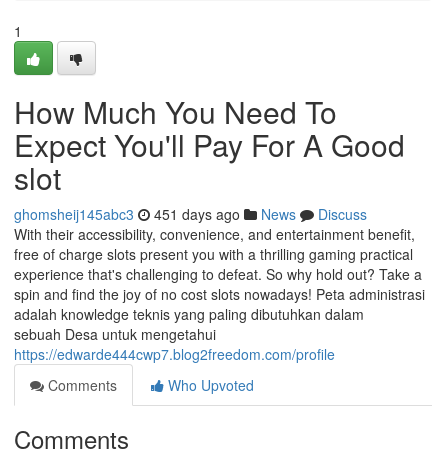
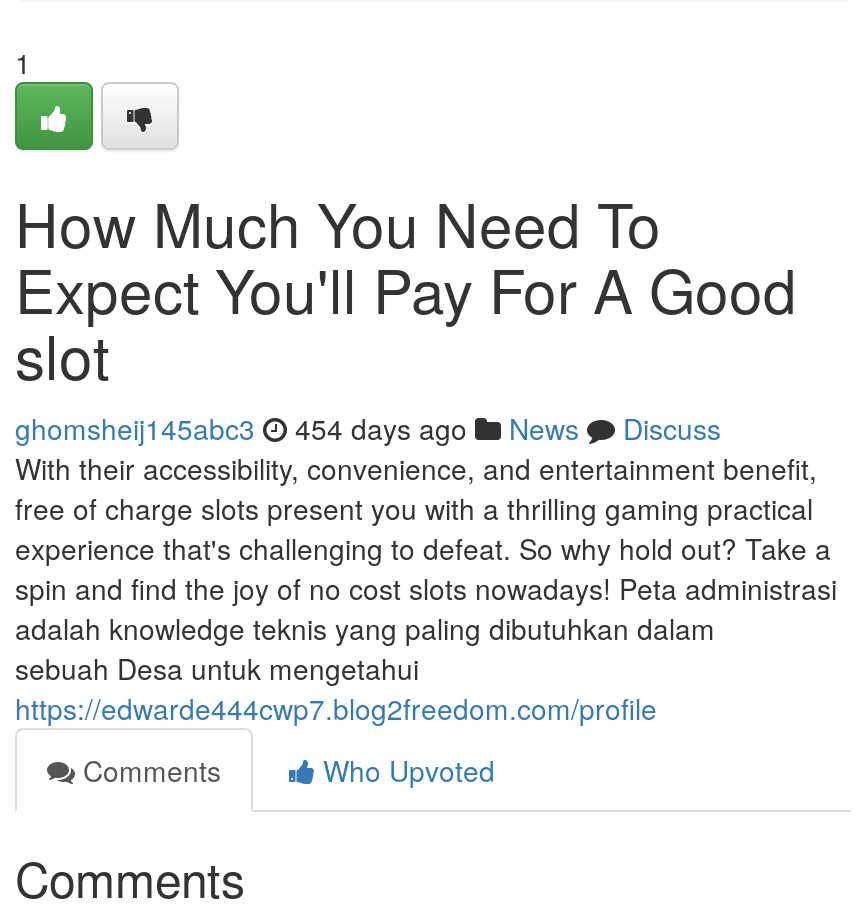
- ghomsheij145abc3 451 days ago News Discuss
+ ghomsheij145abc3 454 days ago News Discuss
